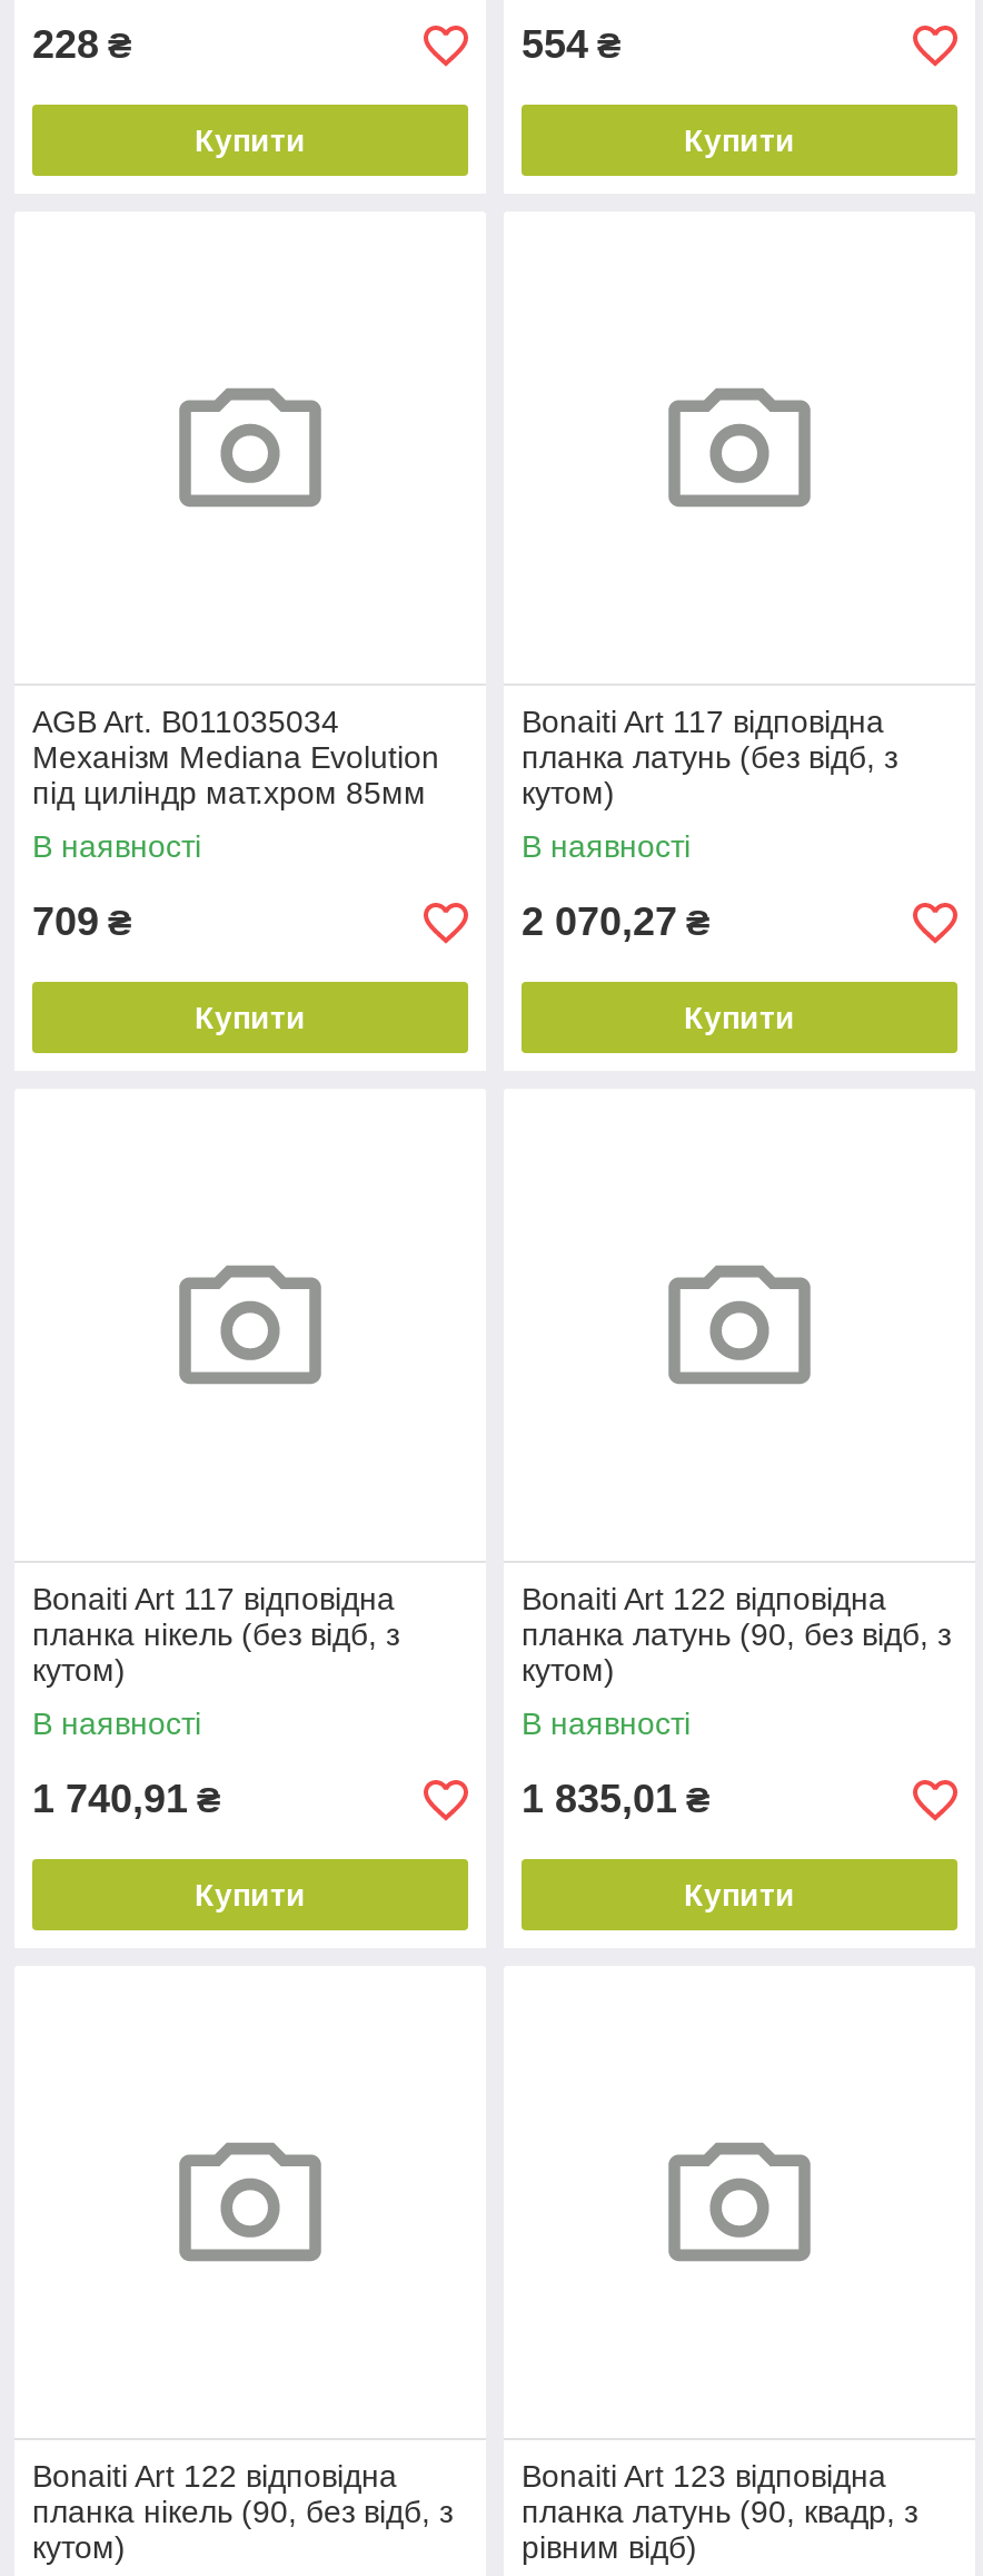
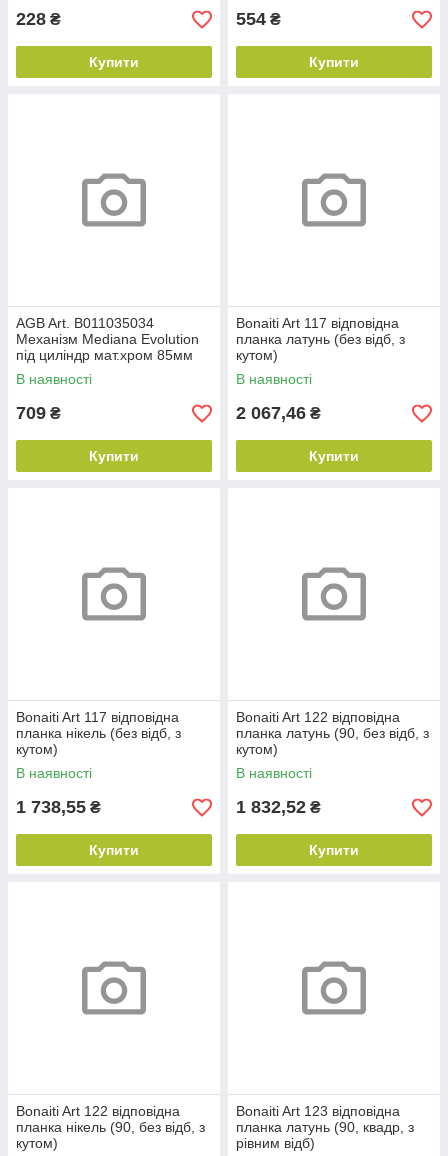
- 2 070,27 ₴
+ 2 067,46 ₴

- 1 740,91 ₴
+ 1 738,55 ₴

- 1 835,01 ₴
+ 1 832,52 ₴
